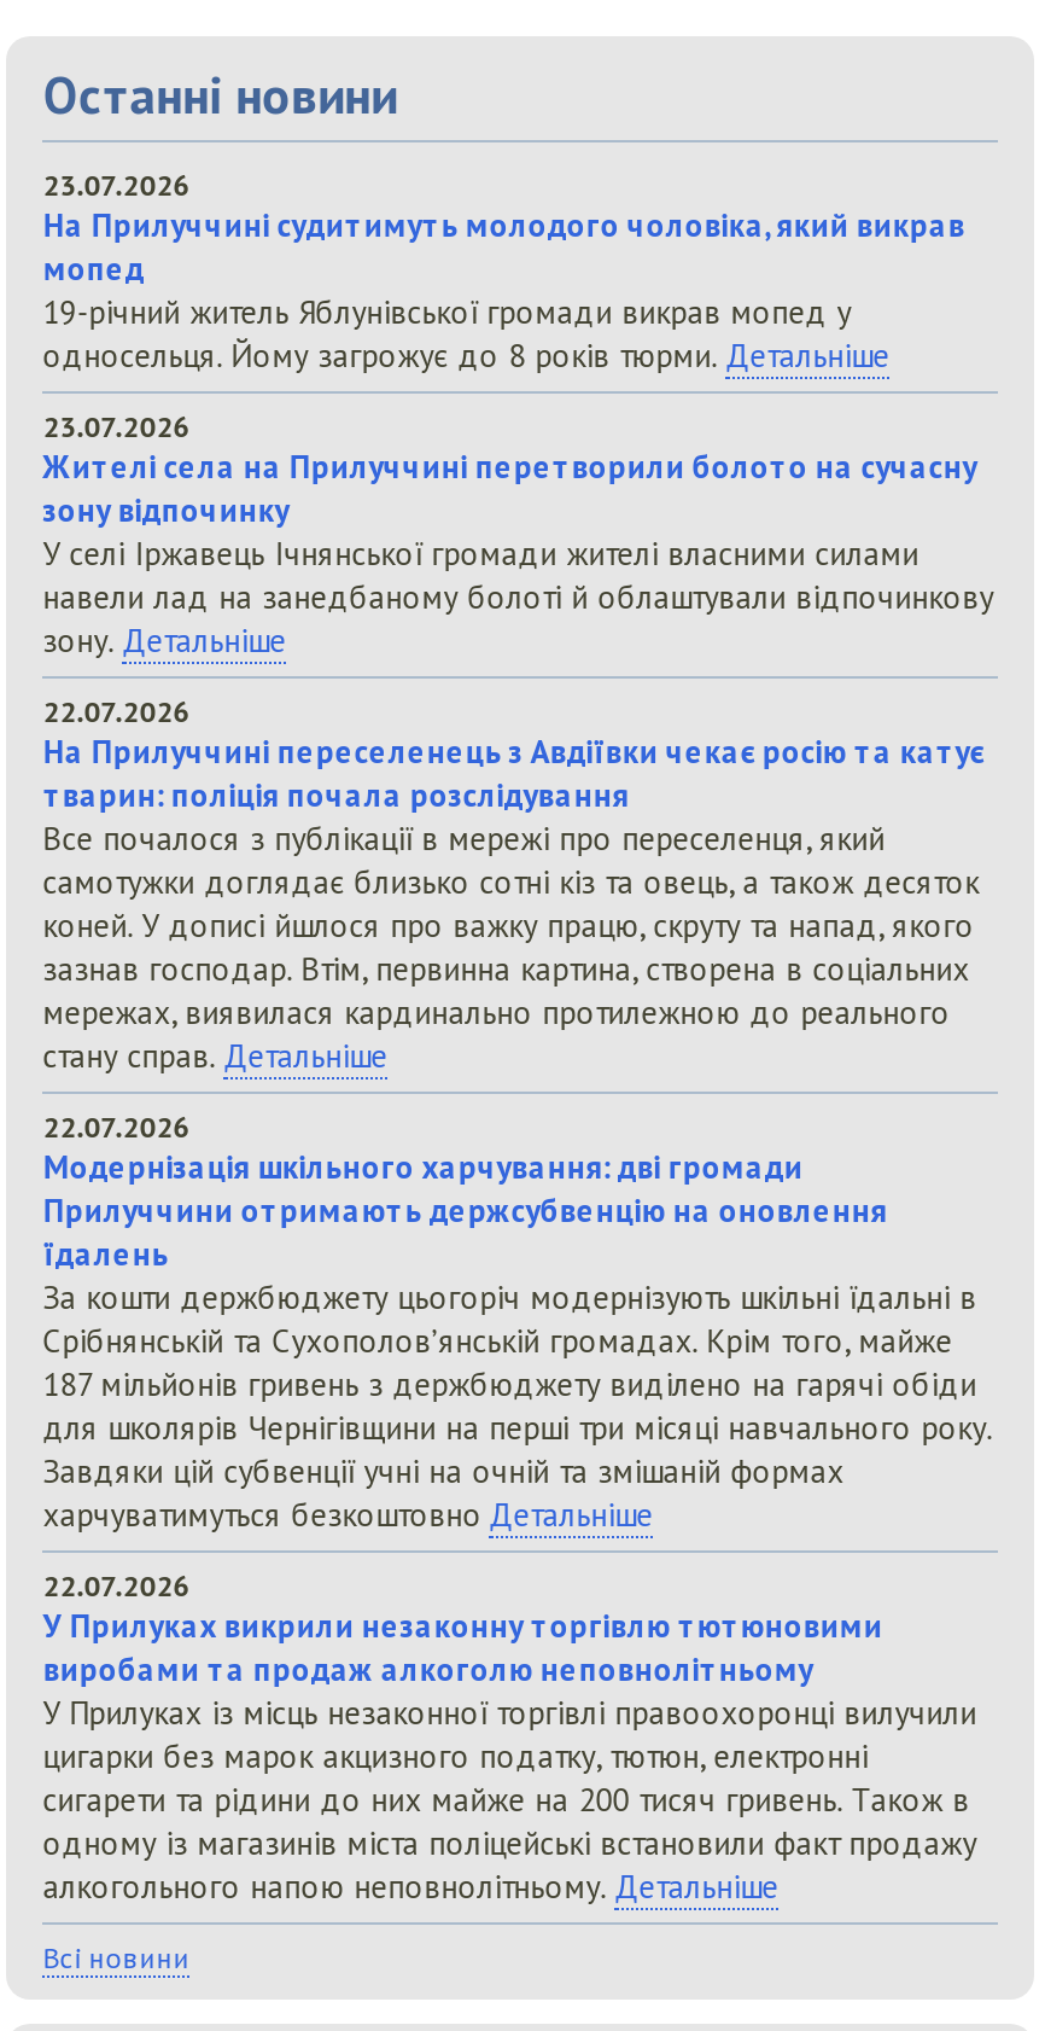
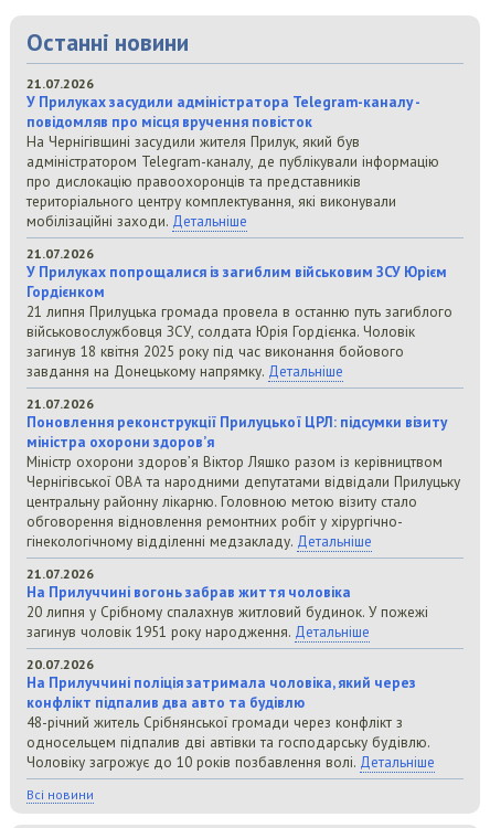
- 23.07.2026
- На Прилуччині судитимуть молодого чоловіка, який викрав
- мопед
- 19-річний житель Яблунівської громади викрав мопед у
- односельця. Йому загрожує до 8 років тюрми. Детальніше
+ 21.07.2026
+ У Прилуках засудили адміністратора Telegram-каналу -
+ повідомляв про місця вручення повісток
+ На Чернігівщині засудили жителя Прилук, який був
+ адміністратором Telegram-каналу, де публікували інформацію
+ про дислокацію правоохоронців та представників
+ територіального центру комплектування, які виконували
+ мобілізаційні заходи. Детальніше

- 23.07.2026
- Жителі села на Прилуччині перетворили болото на сучасну
- зону відпочинку
- У селі Іржавець Ічнянської громади жителі власними силами
- навели лад на занедбаному болоті й облаштували відпочинкову
- зону. Детальніше
+ 21.07.2026
+ У Прилуках попрощалися із загиблим військовим ЗСУ Юрієм
+ Гордієнком
+ 21 липня Прилуцька громада провела в останню путь загиблого
+ військовослужбовця ЗСУ, солдата Юрія Гордієнка. Чоловік
+ загинув 18 квітня 2025 року під час виконання бойового
+ завдання на Донецькому напрямку. Детальніше

- 22.07.2026
- На Прилуччині переселенець з Авдіївки чекає росію та катує
- тварин: поліція почала розслідування
- Все почалося з публікації в мережі про переселенця, який
- самотужки доглядає близько сотні кіз та овець, а також десяток
- коней. У дописі йшлося про важку працю, скруту та напад, якого
- зазнав господар. Втім, первинна картина, створена в соціальних
- мережах, виявилася кардинально протилежною до реального
- стану справ. Детальніше
+ 21.07.2026
+ Поновлення реконструкції Прилуцької ЦРЛ: підсумки візиту
+ міністра охорони здоров’я
+ Міністр охорони здоров’я Віктор Ляшко разом із керівництвом
+ Чернігівської ОВА та народними депутатами відвідали Прилуцьку
+ центральну районну лікарню. Головною метою візиту стало
+ обговорення відновлення ремонтних робіт у хірургічно-
+ гінекологічному відділенні медзакладу. Детальніше

- 22.07.2026
- Модернізація шкільного харчування: дві громади
- Прилуччини отримають держсубвенцію на оновлення
- їдалень
- За кошти держбюджету цьогоріч модернізують шкільні їдальні в
- Срібнянській та Сухополов’янській громадах. Крім того, майже
- 187 мільйонів гривень з держбюджету виділено на гарячі обіди
- для школярів Чернігівщини на перші три місяці навчального року.
- Завдяки цій субвенції учні на очній та змішаній формах
- харчуватимуться безкоштовно Детальніше
+ 21.07.2026
+ На Прилуччині вогонь забрав життя чоловіка
+ 20 липня у Срібному спалахнув житловий будинок. У пожежі
+ загинув чоловік 1951 року народження. Детальніше

- 22.07.2026
- У Прилуках викрили незаконну торгівлю тютюновими
- виробами та продаж алкоголю неповнолітньому
- У Прилуках із місць незаконної торгівлі правоохоронці вилучили
- цигарки без марок акцизного податку, тютюн, електронні
- сигарети та рідини до них майже на 200 тисяч гривень. Також в
- одному із магазинів міста поліцейські встановили факт продажу
- алкогольного напою неповнолітньому. Детальніше
+ 20.07.2026
+ На Прилуччині поліція затримала чоловіка, який через
+ конфлікт підпалив два авто та будівлю
+ 48-річний житель Срібнянської громади через конфлікт з
+ односельцем підпалив дві автівки та господарську будівлю.
+ Чоловіку загрожує до 10 років позбавлення волі. Детальніше
